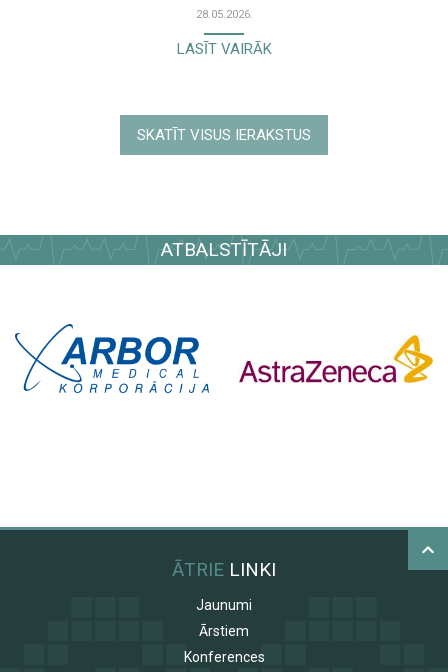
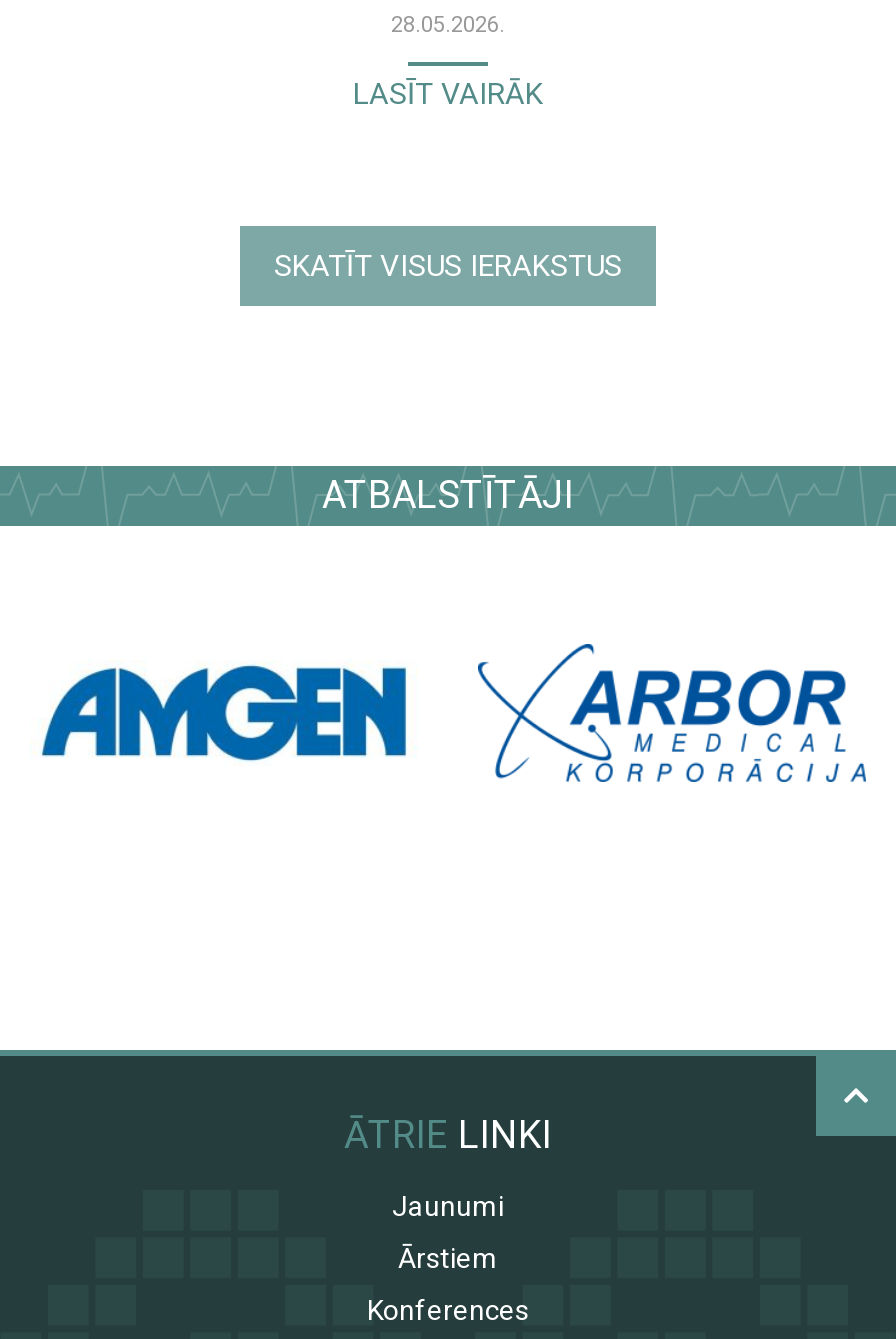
- [image]
+ [image]

- [image]
+ [image]
